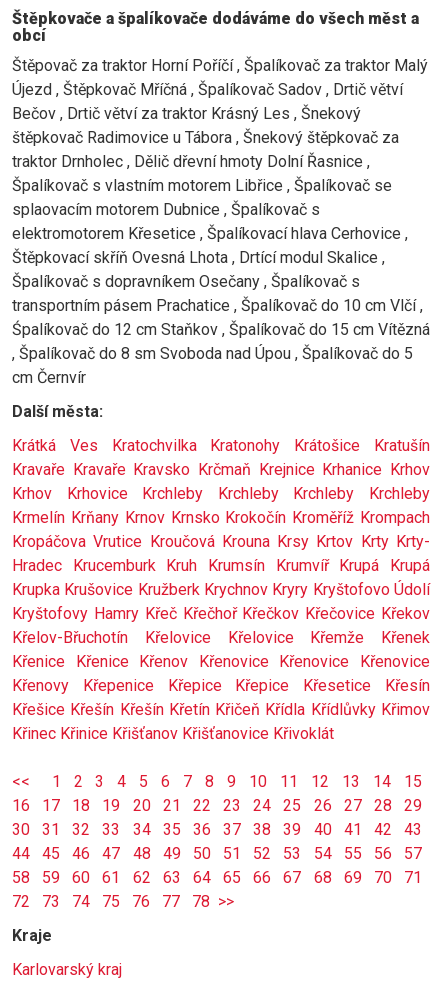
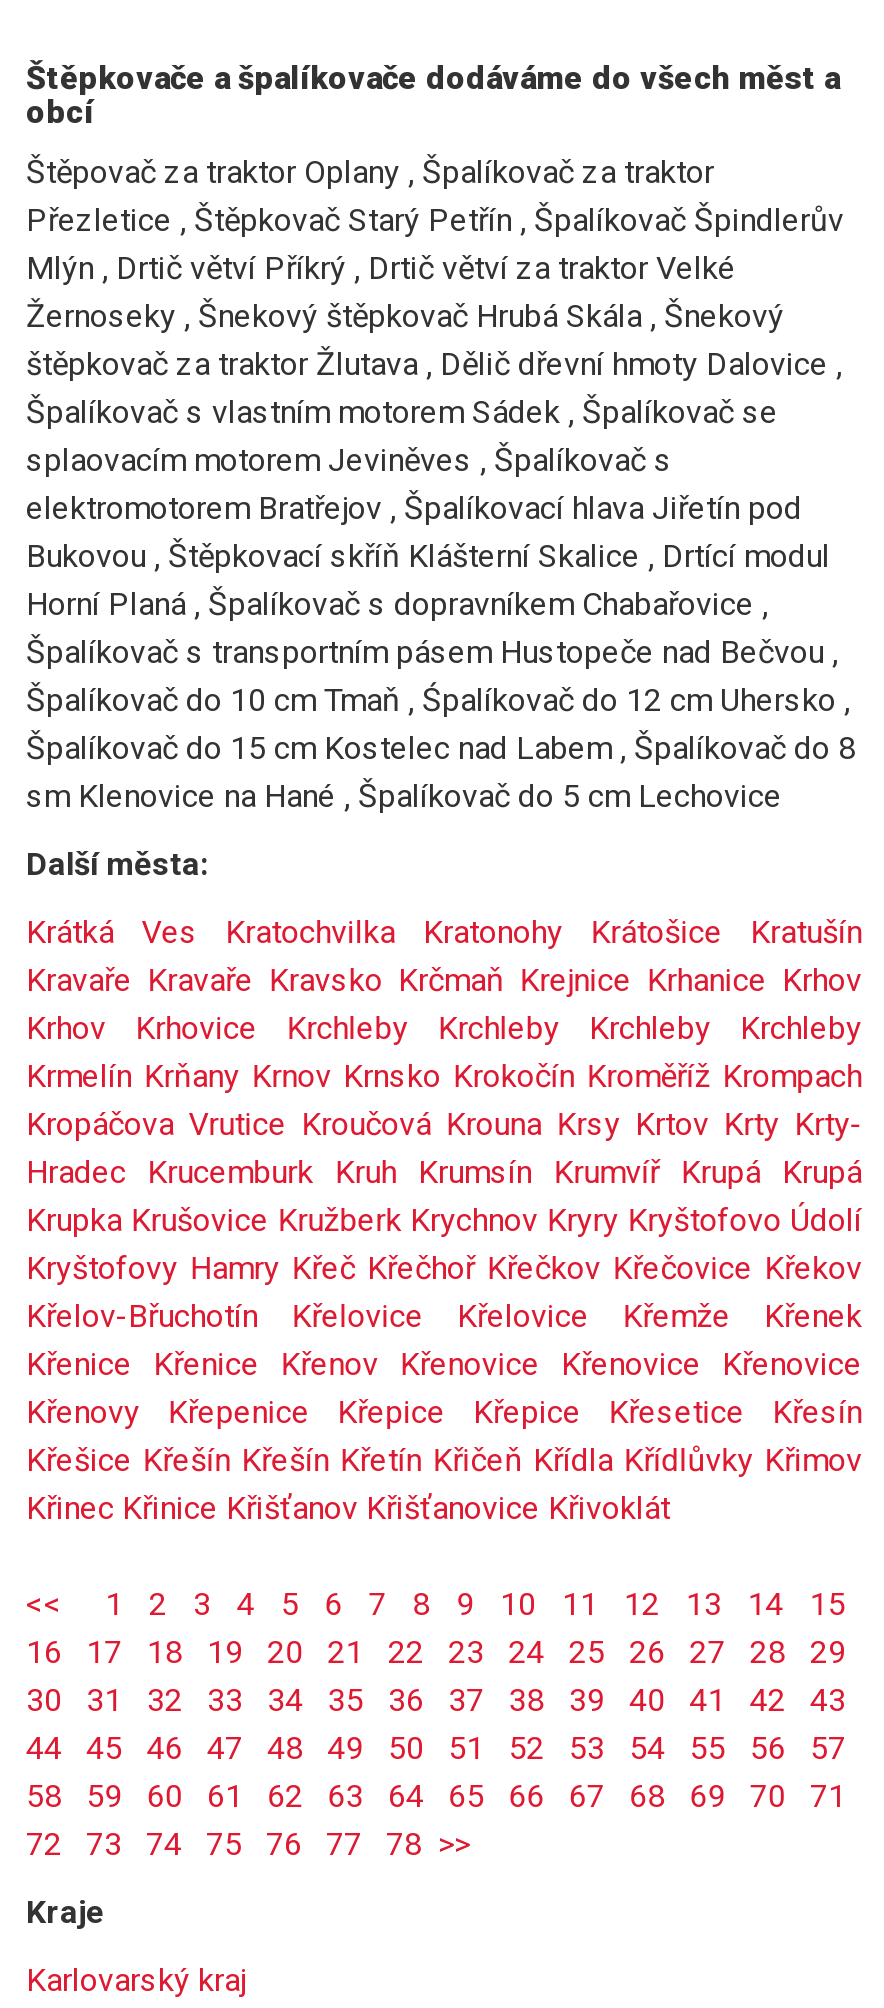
- Štěpovač za traktor Horní Poříčí , Špalíkovač za traktor Malý
- Újezd , Štěpkovač Mříčná , Špalíkovač Sadov , Drtič větví
- Bečov , Drtič větví za traktor Krásný Les , Šnekový
- štěpkovač Radimovice u Tábora , Šnekový štěpkovač za
- traktor Drnholec , Dělič dřevní hmoty Dolní Řasnice ,
- Špalíkovač s vlastním motorem Libřice , Špalíkovač se
- splaovacím motorem Dubnice , Špalíkovač s
- elektromotorem Křesetice , Špalíkovací hlava Cerhovice ,
- Štěpkovací skříň Ovesná Lhota , Drtící modul Skalice ,
- Špalíkovač s dopravníkem Osečany , Špalíkovač s
- transportním pásem Prachatice , Špalíkovač do 10 cm Vlčí ,
- Śpalíkovač do 12 cm Staňkov , Špalíkovač do 15 cm Vítězná
- , Špalíkovač do 8 sm Svoboda nad Úpou , Špalíkovač do 5
- cm Černvír
+ Štěpovač za traktor Oplany , Špalíkovač za traktor
+ Přezletice , Štěpkovač Starý Petřín , Špalíkovač Špindlerův
+ Mlýn , Drtič větví Příkrý , Drtič větví za traktor Velké
+ Žernoseky , Šnekový štěpkovač Hrubá Skála , Šnekový
+ štěpkovač za traktor Žlutava , Dělič dřevní hmoty Dalovice ,
+ Špalíkovač s vlastním motorem Sádek , Špalíkovač se
+ splaovacím motorem Jeviněves , Špalíkovač s
+ elektromotorem Bratřejov , Špalíkovací hlava Jiřetín pod
+ Bukovou , Štěpkovací skříň Klášterní Skalice , Drtící modul
+ Horní Planá , Špalíkovač s dopravníkem Chabařovice ,
+ Špalíkovač s transportním pásem Hustopeče nad Bečvou ,
+ Špalíkovač do 10 cm Tmaň , Śpalíkovač do 12 cm Uhersko ,
+ Špalíkovač do 15 cm Kostelec nad Labem , Špalíkovač do 8
+ sm Klenovice na Hané , Špalíkovač do 5 cm Lechovice
